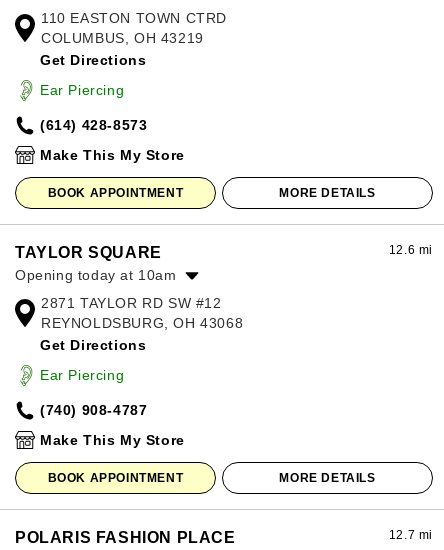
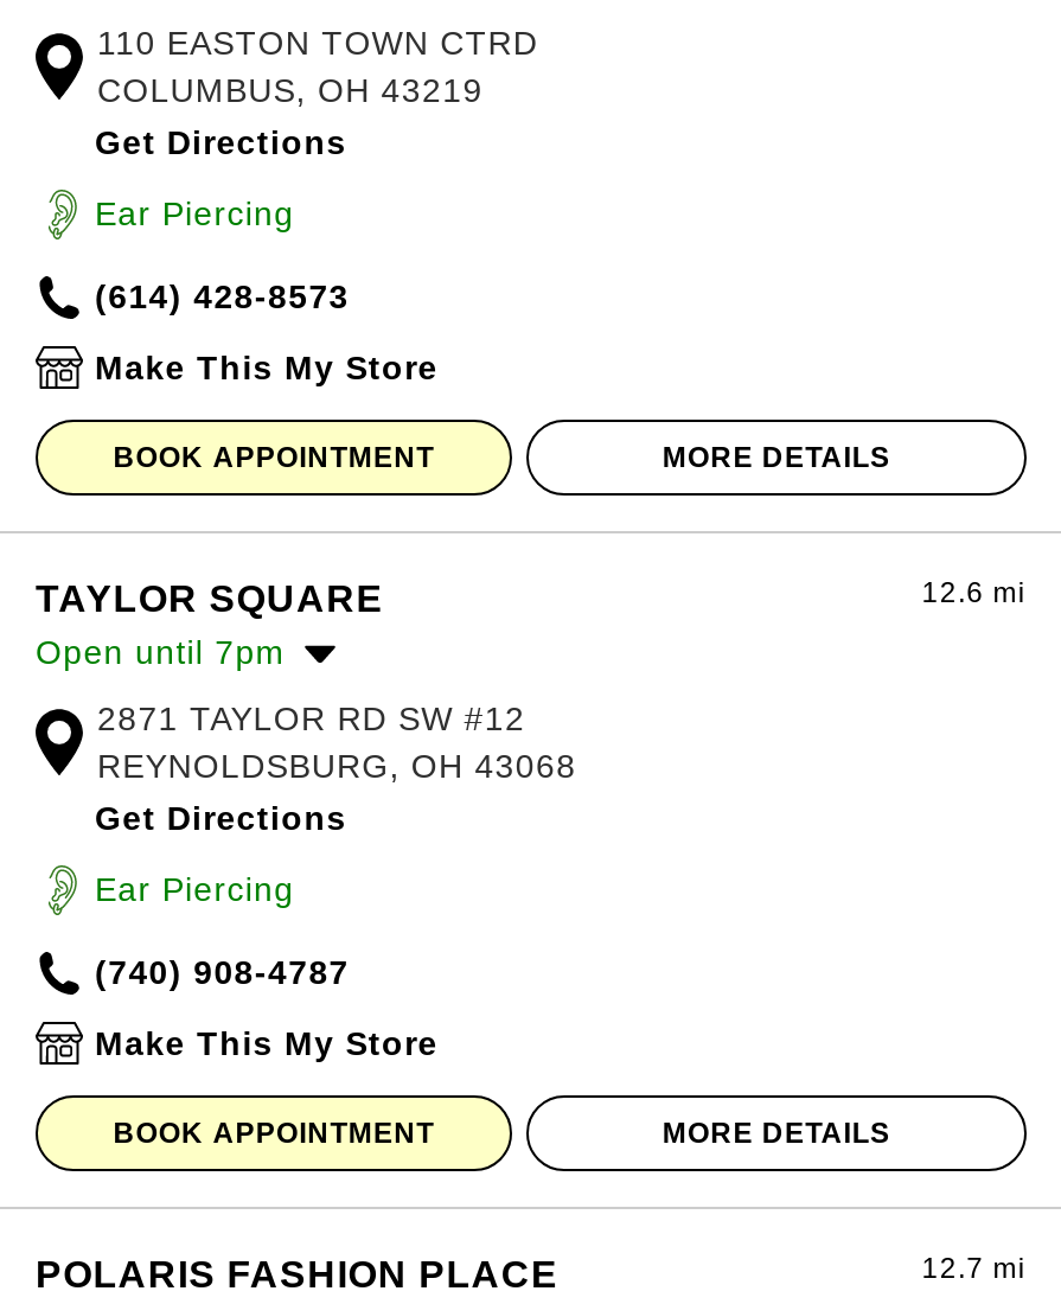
- Opening today at 10am
+ Open until 7pm
